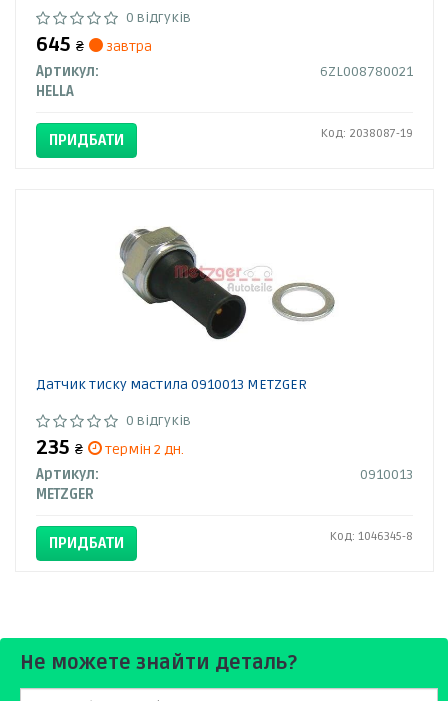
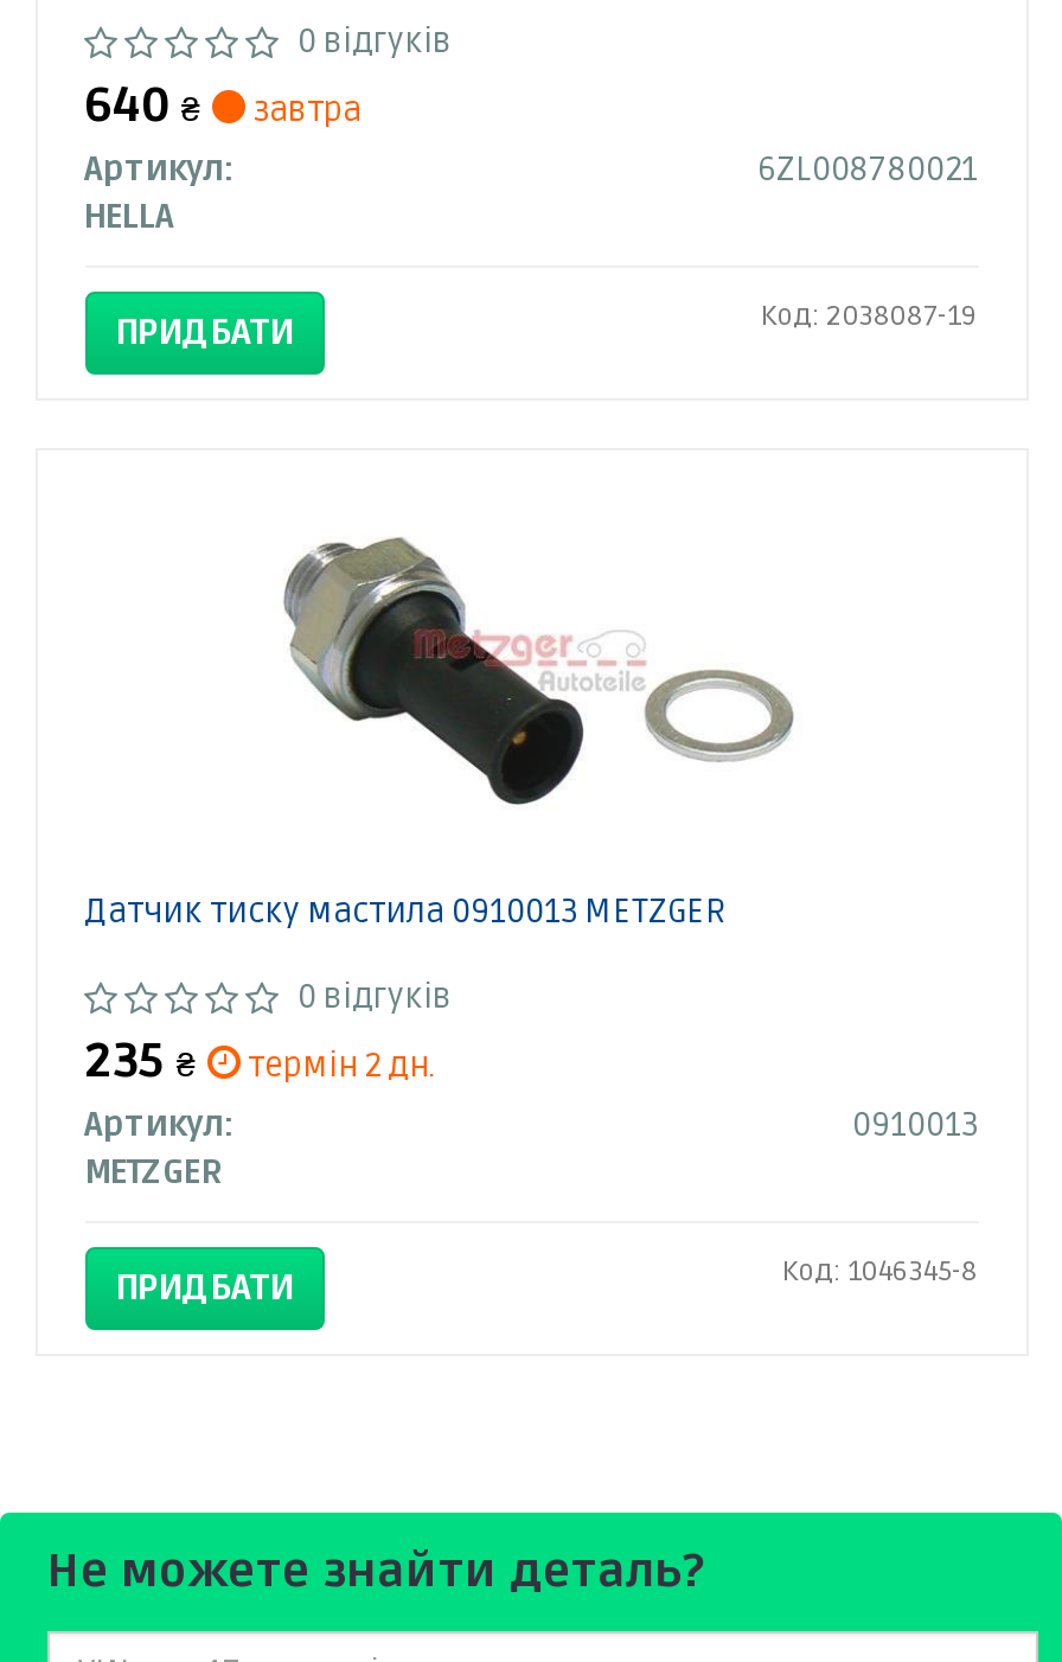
- 645 ₴ завтра
+ 640 ₴ завтра
